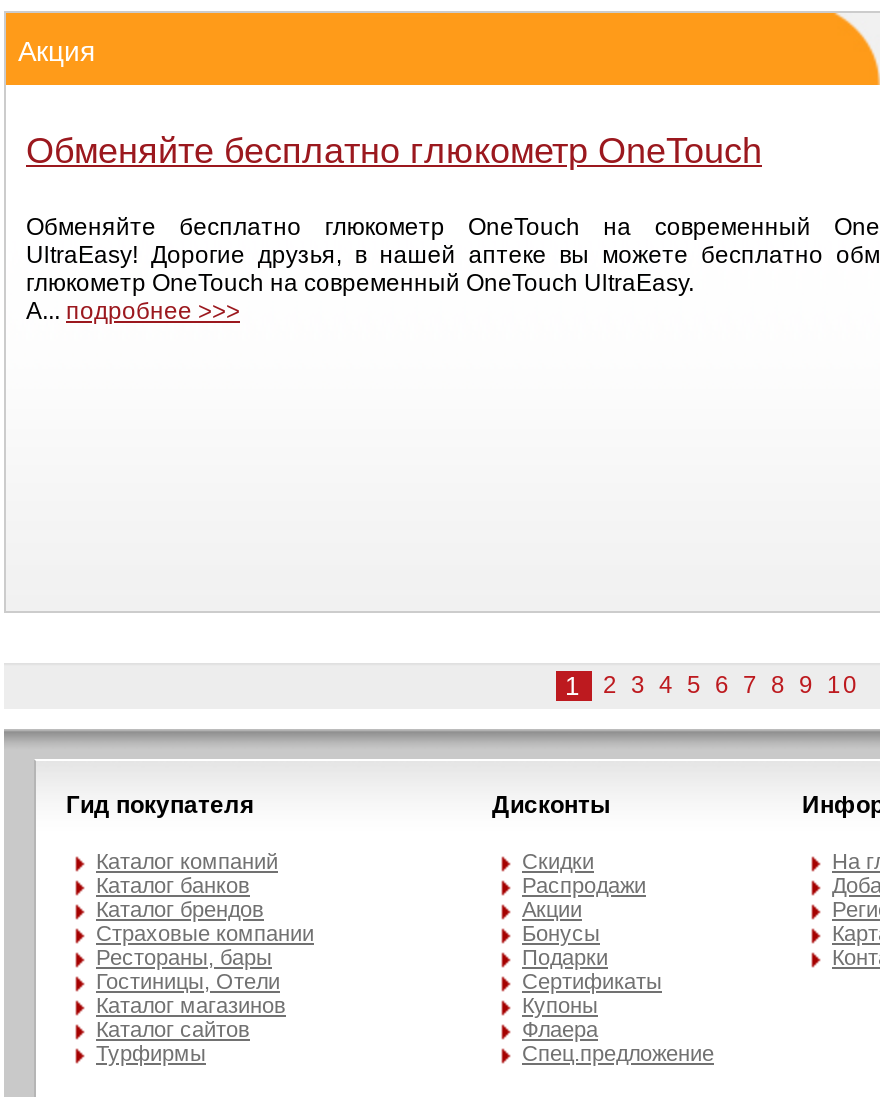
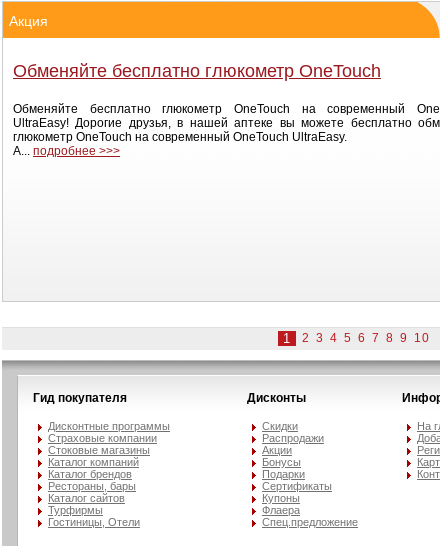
moved down: Каталог компаний | Каталог брендов

- Каталог банков
+ Дисконтные программы

+ Стоковые магазины

moved up: Страховые компании

moved down: Гостиницы, Отели

- Каталог магазинов
